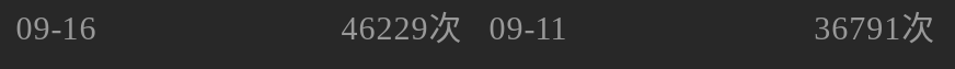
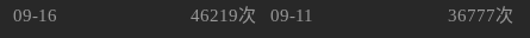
- 46229次 09-11
+ 46219次 09-11

- 36791次
+ 36777次
